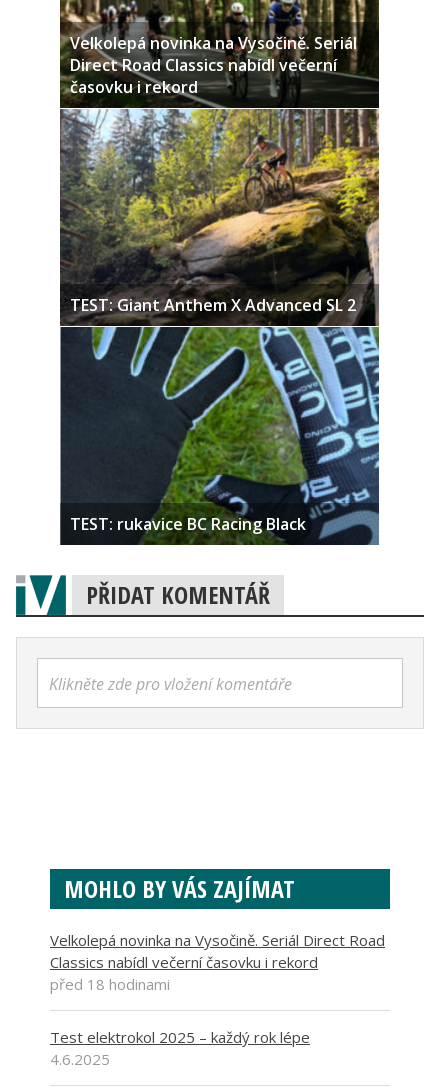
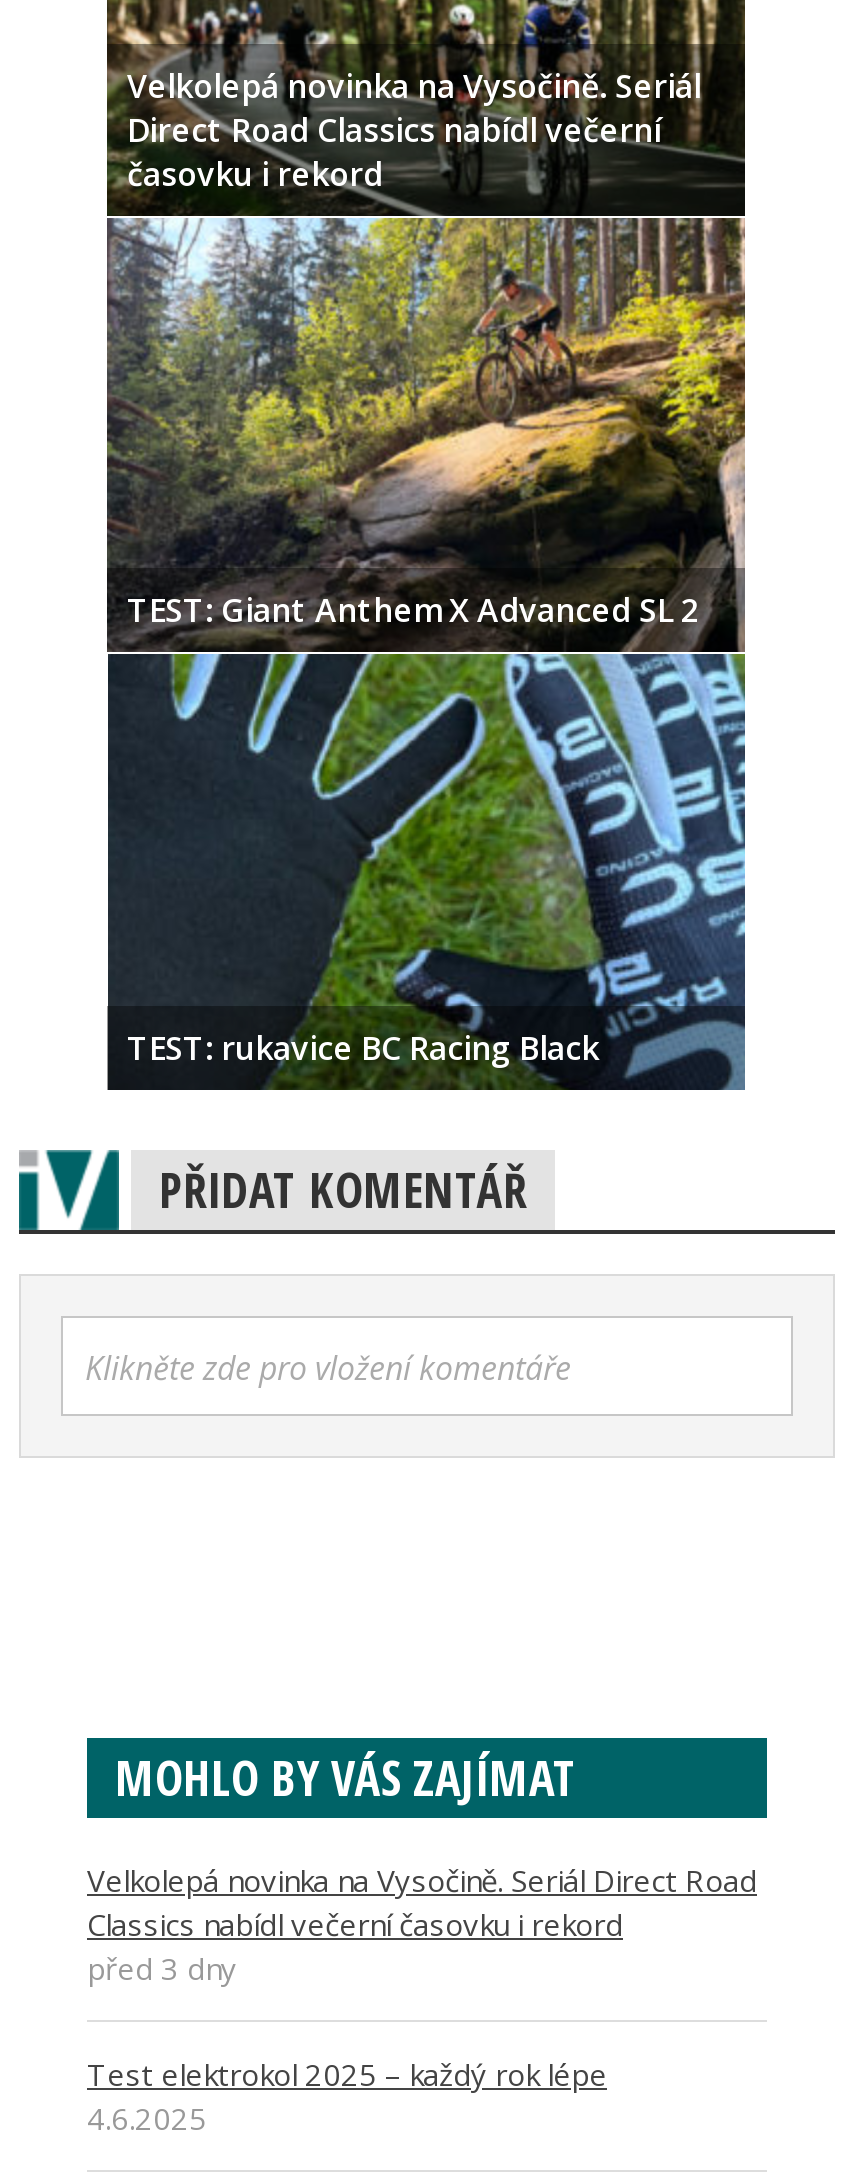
- před 18 hodinami
+ před 3 dny
